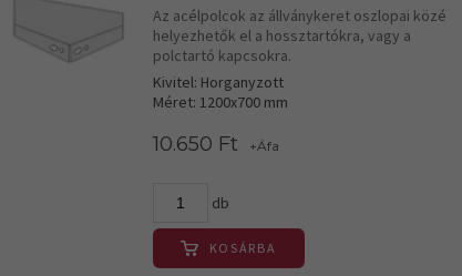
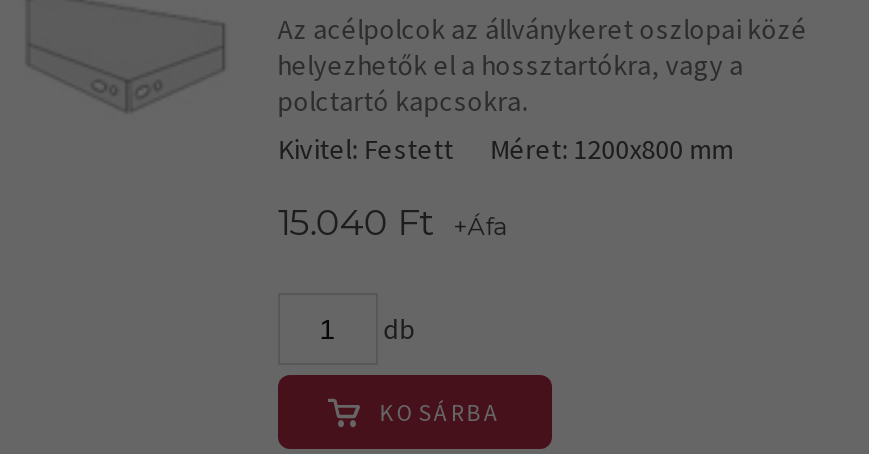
- Kivitel: Horganyzott
+ Kivitel: Festett

- Méret: 1200x700 mm
+ Méret: 1200x800 mm

- 10.650 Ft +Áfa
+ 15.040 Ft +Áfa
